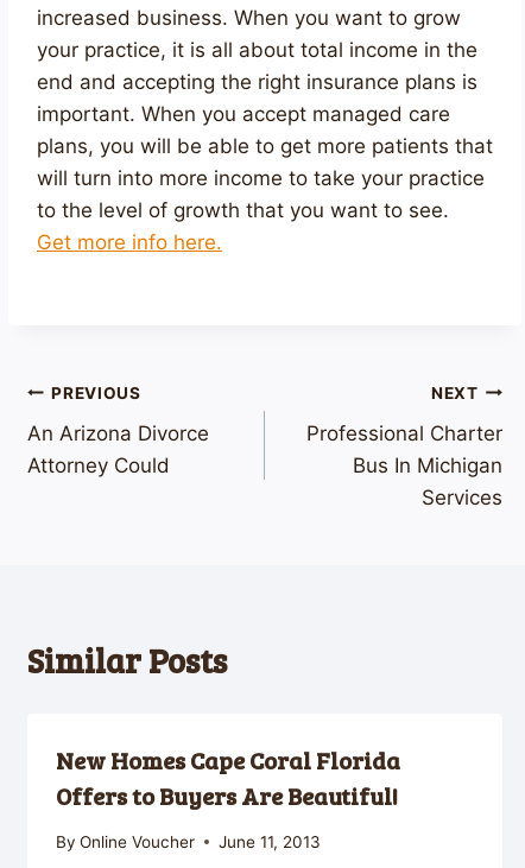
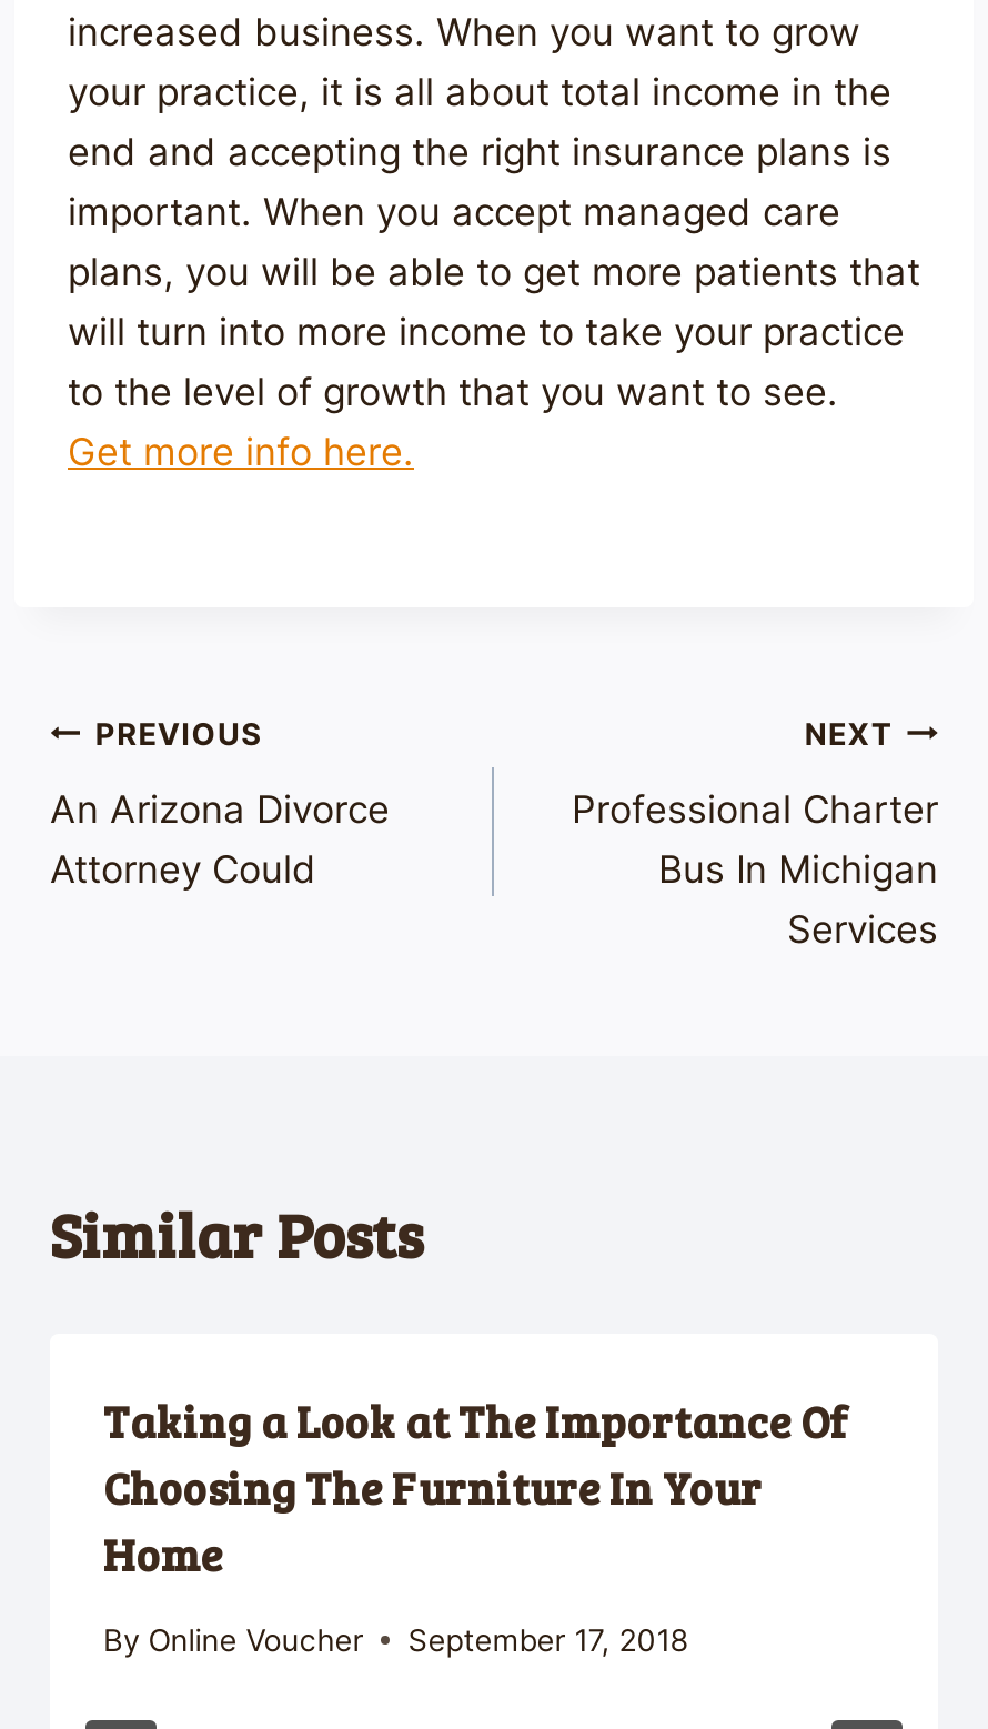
- New Homes Cape Coral Florida
- Offers to Buyers Are Beautiful!
+ Taking a Look at The Importance Of
+ Choosing The Furniture In Your
+ Home

- By Online Voucher June 11, 2013
+ By Online Voucher September 17, 2018
